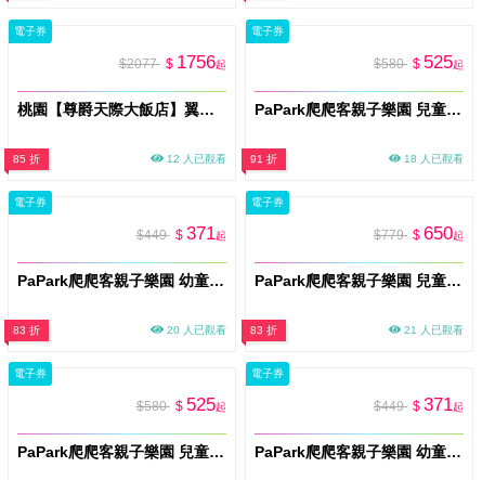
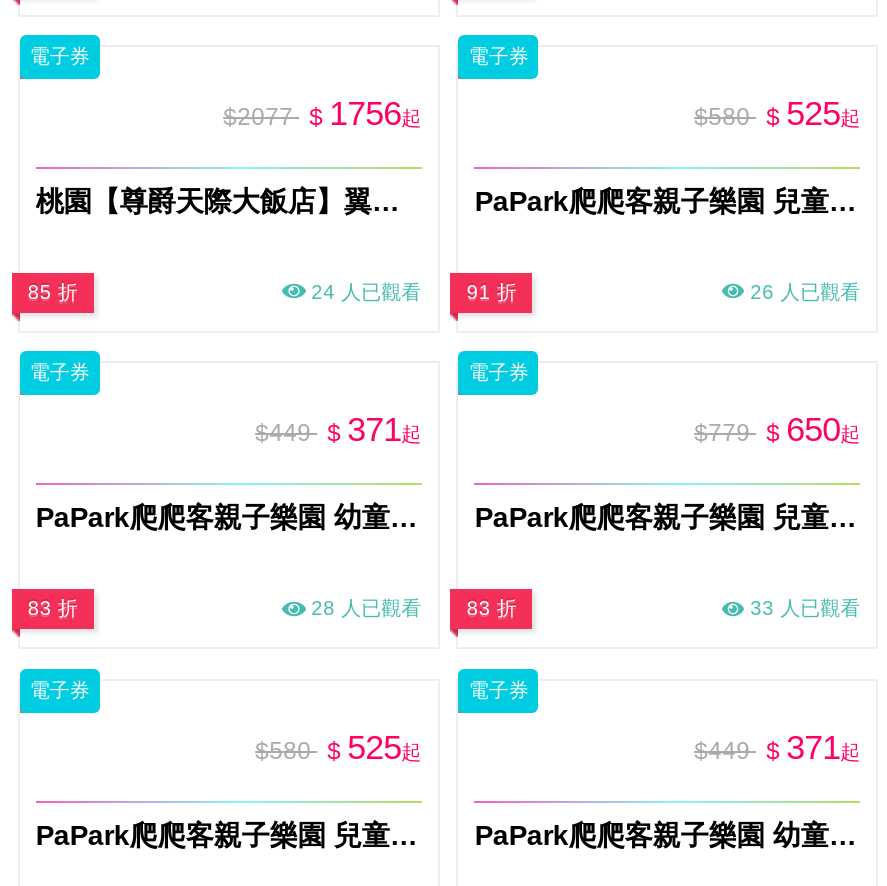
- 12 人已觀看
+ 24 人已觀看

- 18 人已觀看
+ 26 人已觀看

- 20 人已觀看
+ 28 人已觀看

- 21 人已觀看
+ 33 人已觀看
